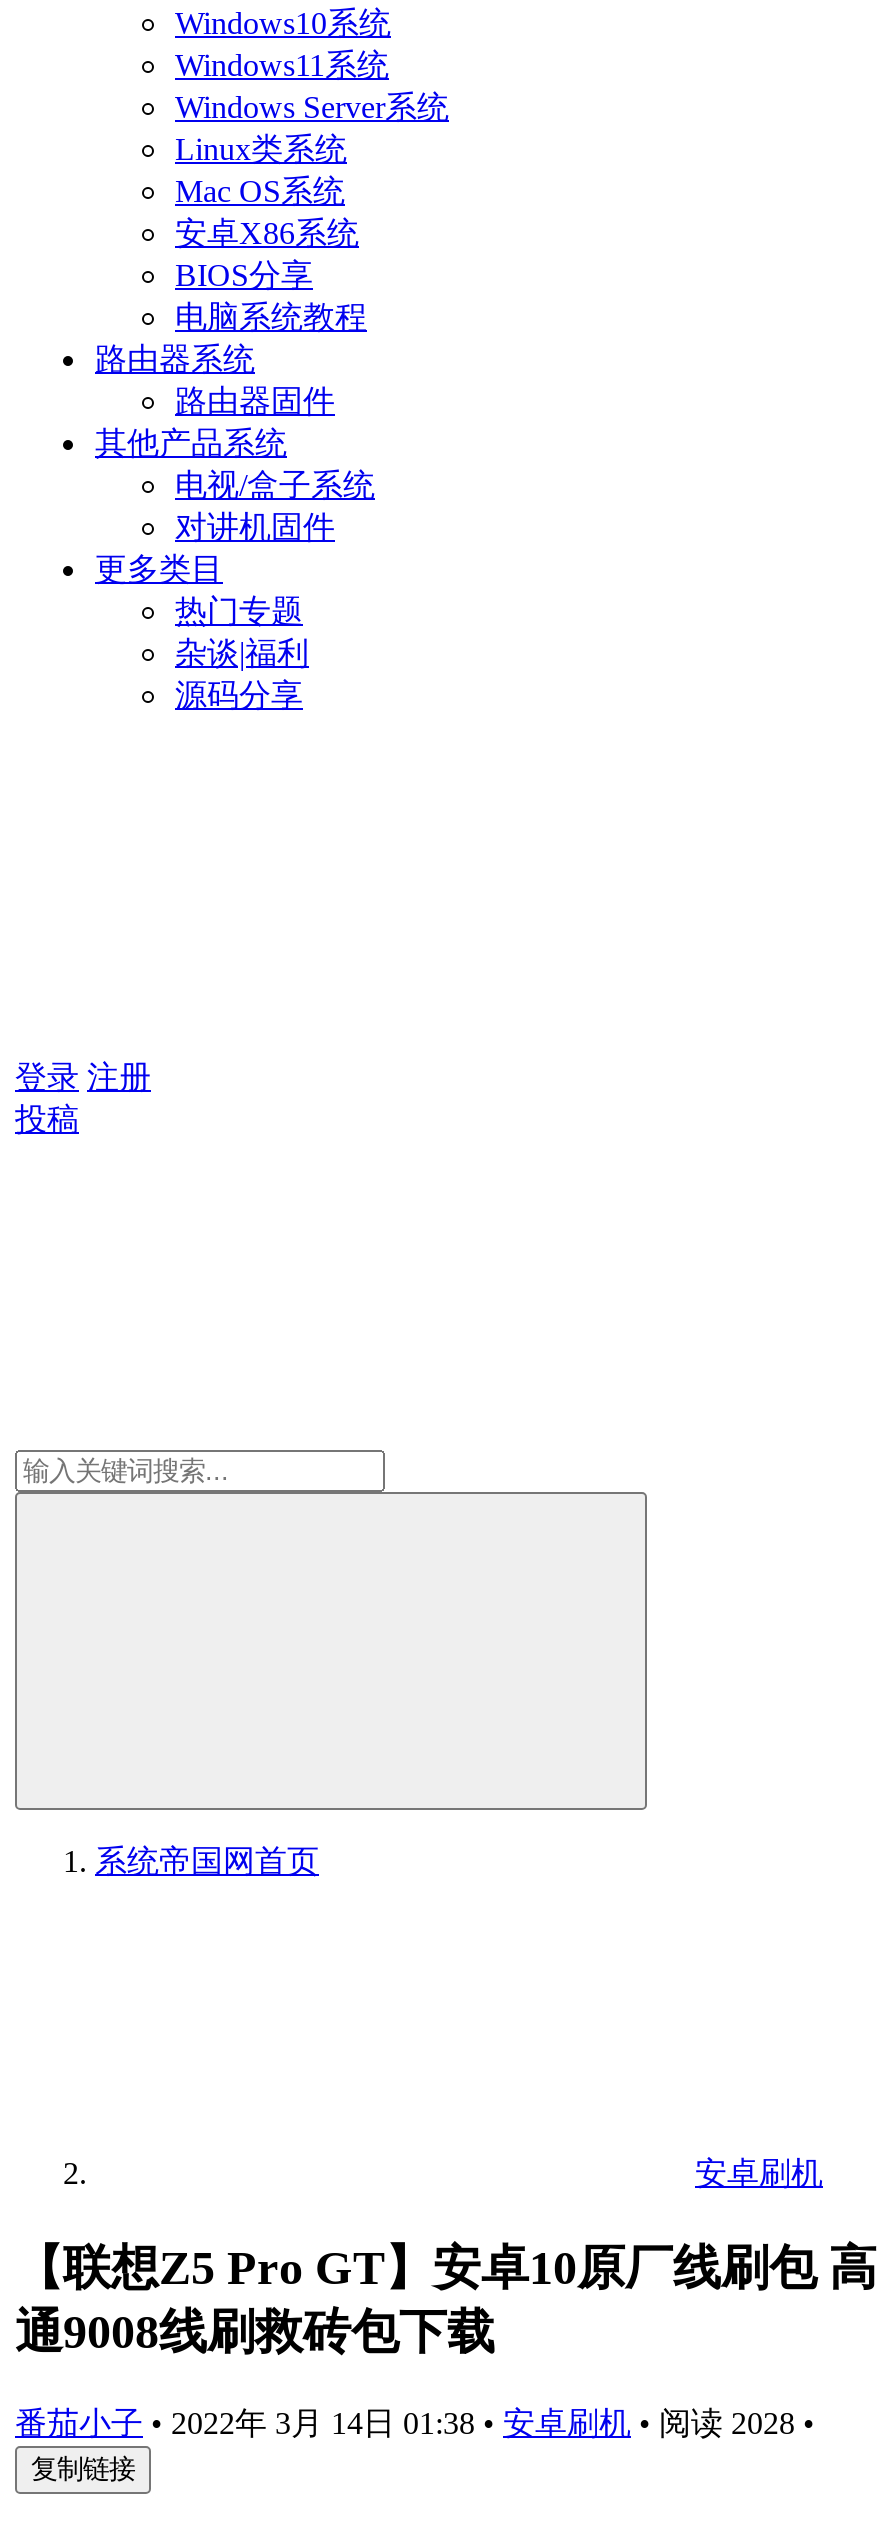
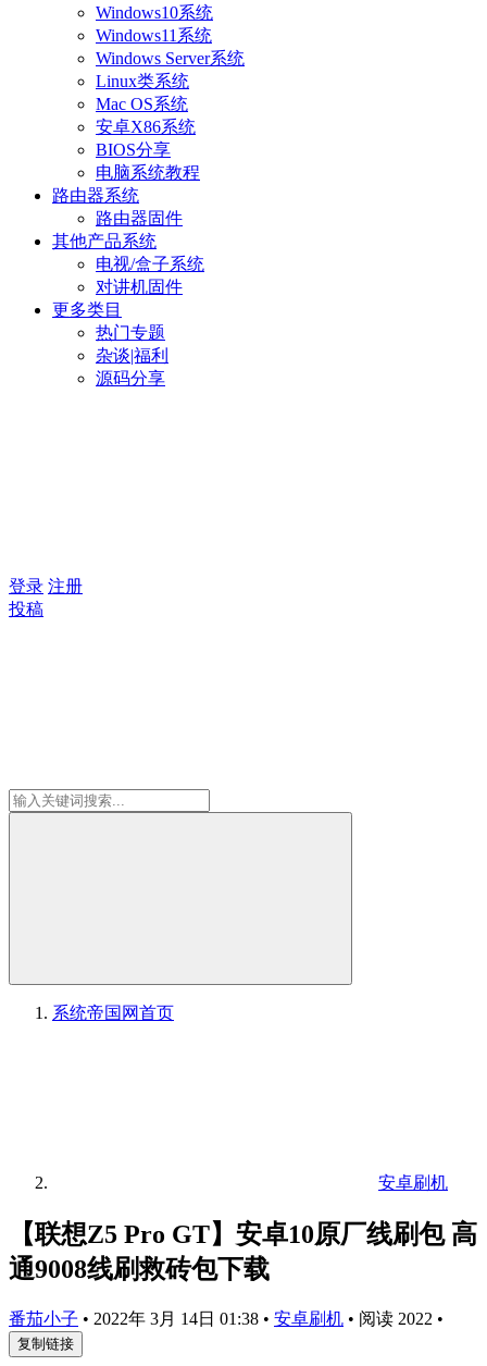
- 番茄小子 • 2022年 3月 14日 01:38 • 安卓刷机 • 阅读 2028 •
+ 番茄小子 • 2022年 3月 14日 01:38 • 安卓刷机 • 阅读 2022 •
